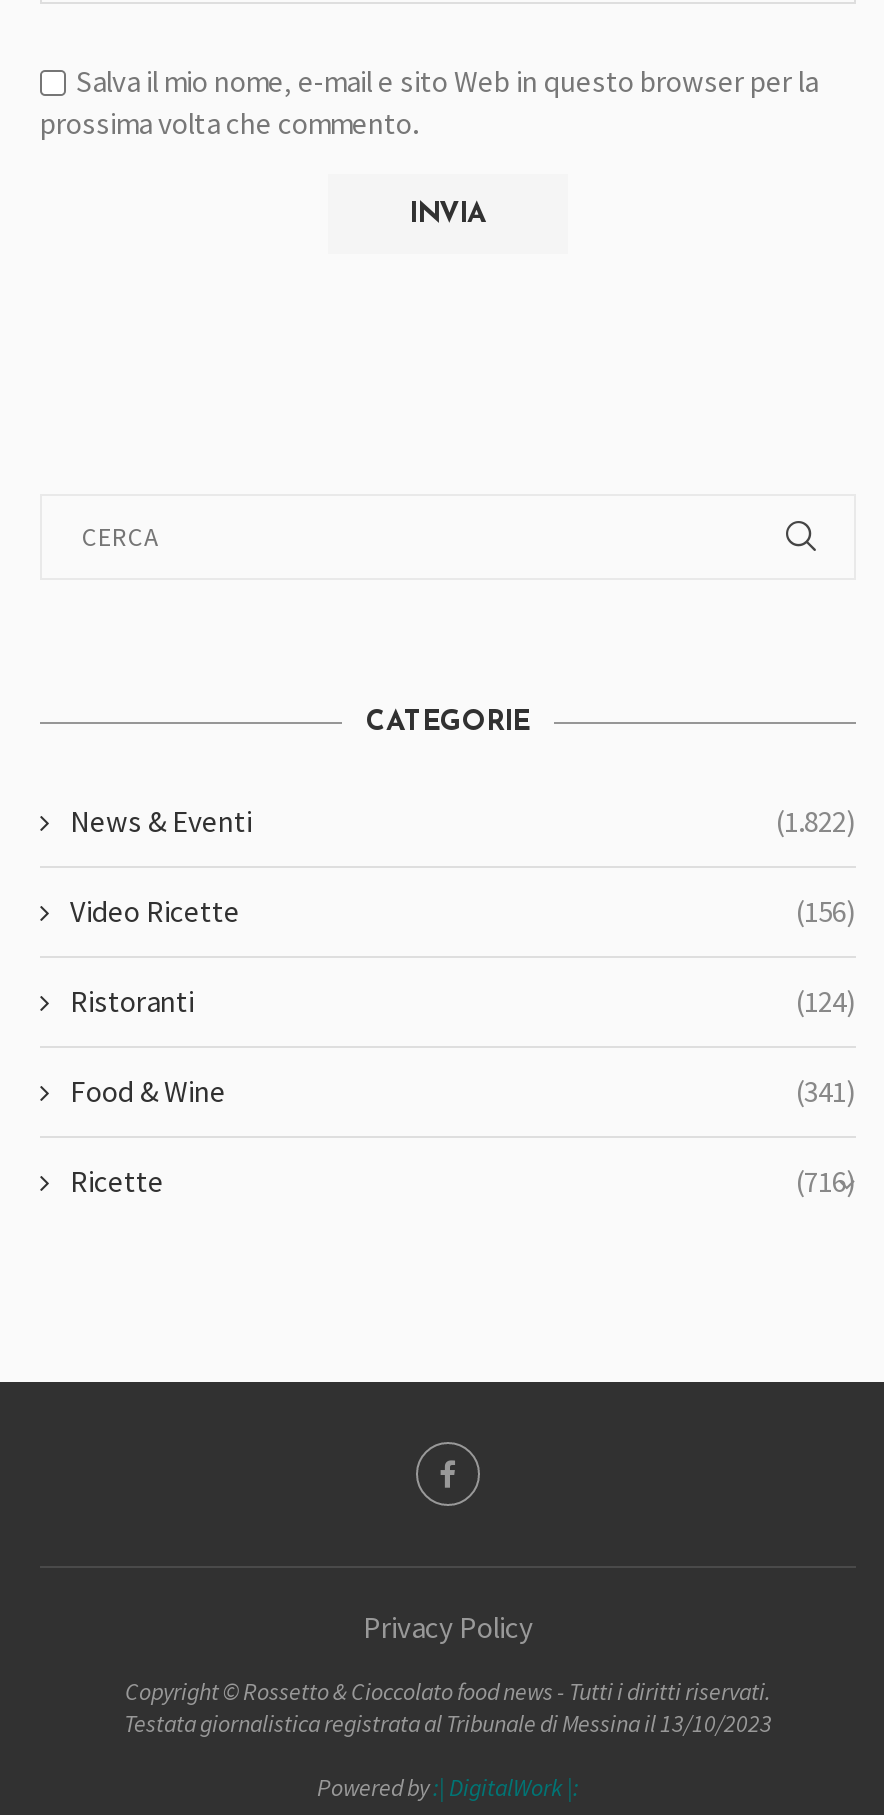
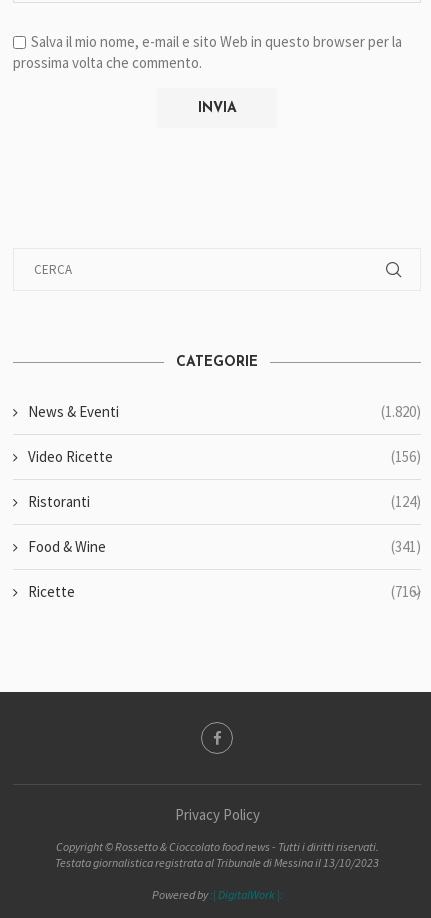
- (1.822)
+ (1.820)
